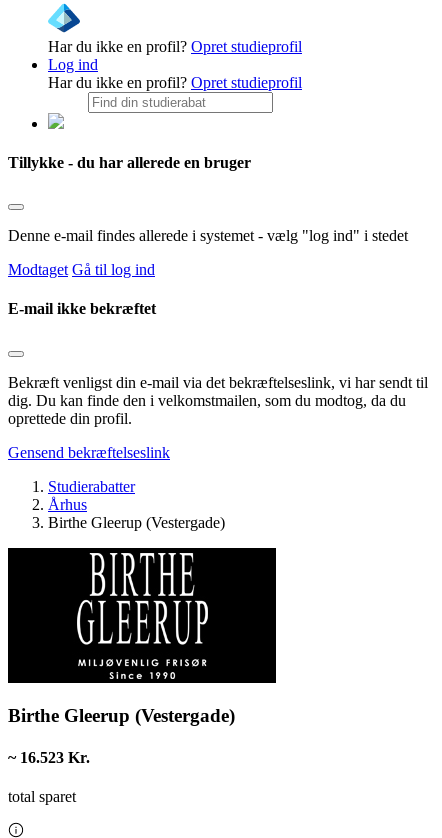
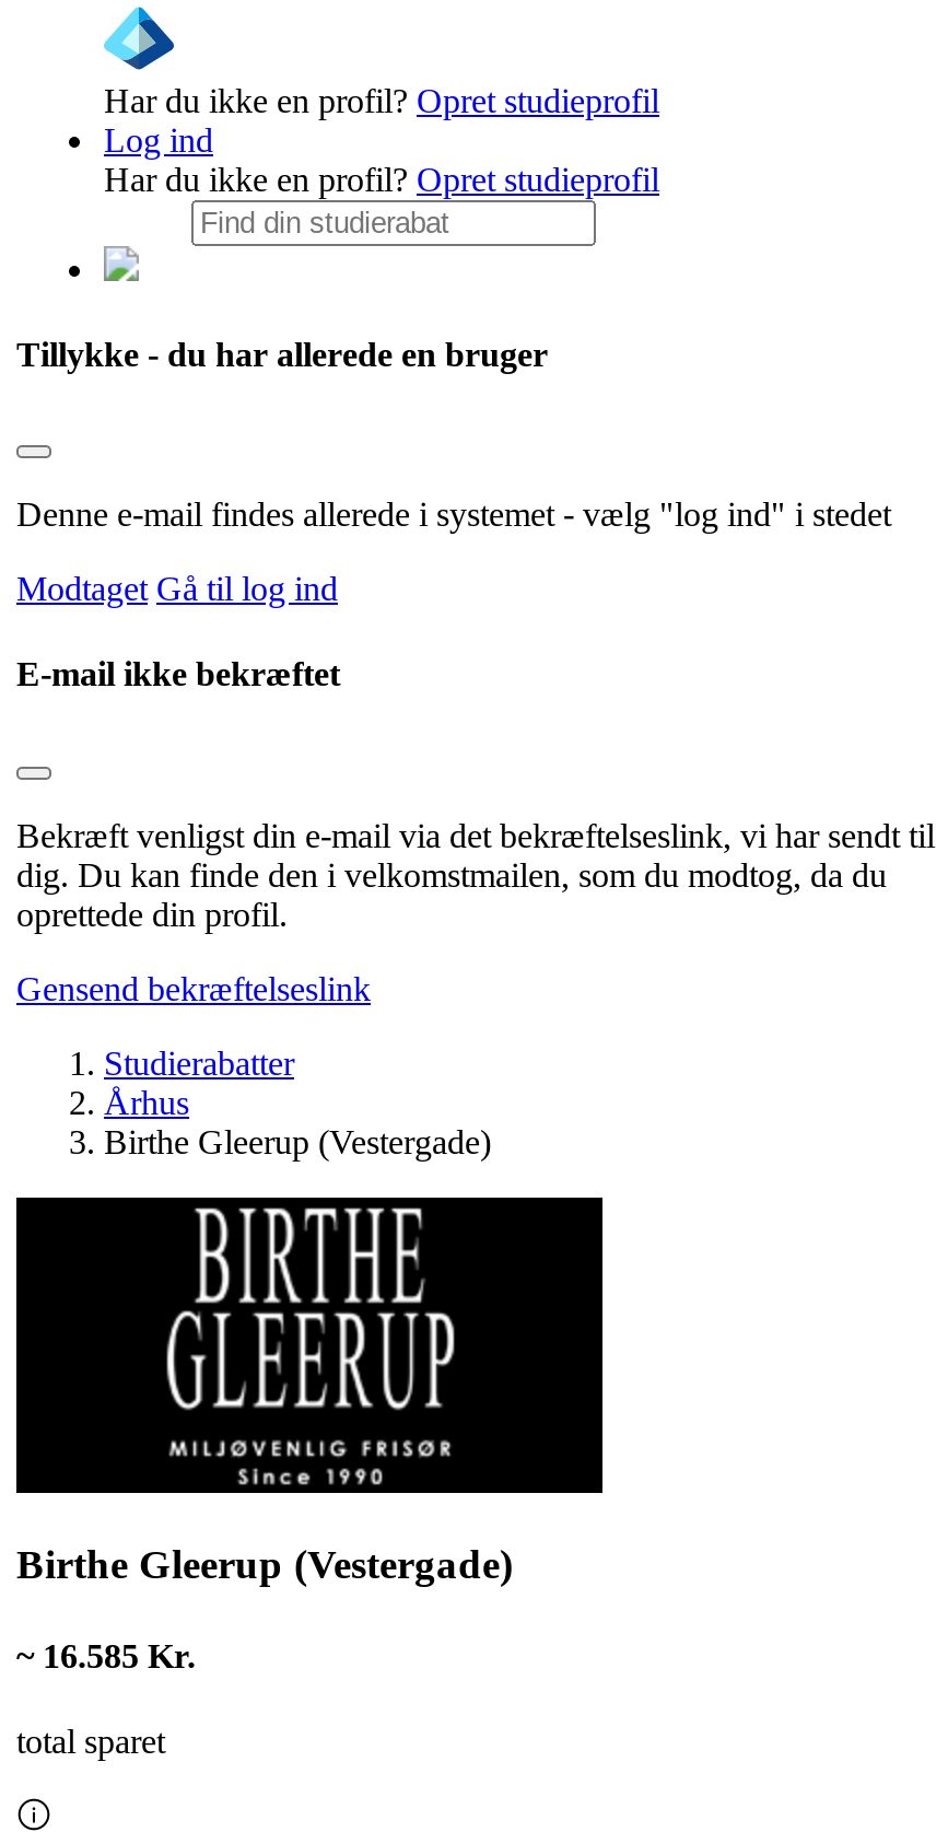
- ~ 16.523 Kr.
+ ~ 16.585 Kr.
